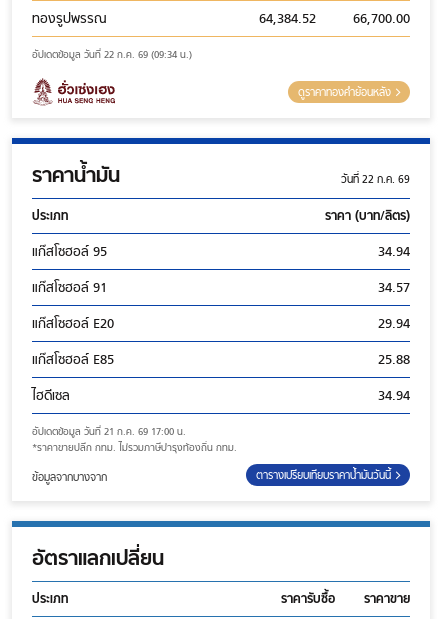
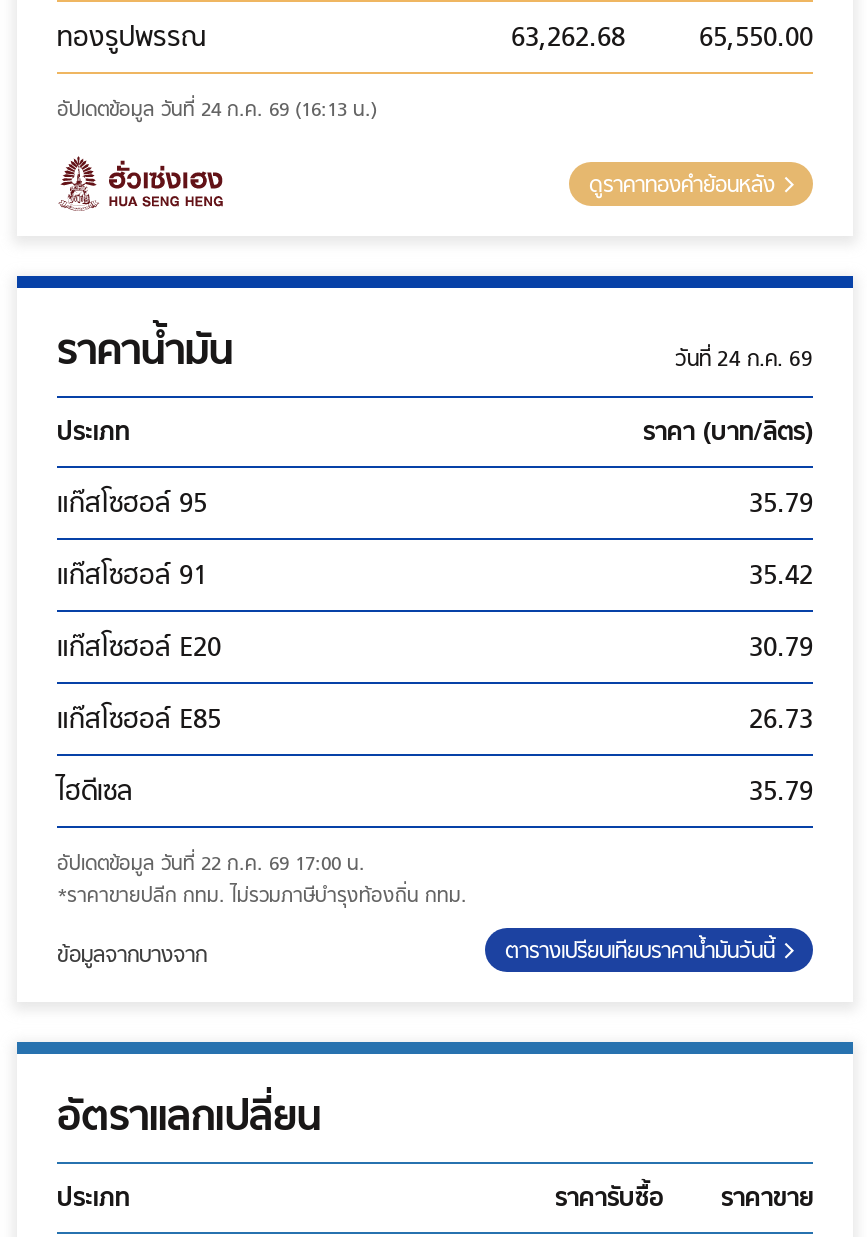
- 64,384.52
+ 63,262.68

- 66,700.00
+ 65,550.00

- อัปเดตข้อมูล วันที่ 22 ก.ค. 69 (09:34 น.)
+ อัปเดตข้อมูล วันที่ 24 ก.ค. 69 (16:13 น.)

- วันที่22 ก.ค. 69
+ วันที่24 ก.ค. 69

- 34.94
+ 35.79

- 34.57
+ 35.42

- 29.94
+ 30.79

- 25.88
+ 26.73

- 34.94
+ 35.79

- อัปเดตข้อมูล วันที่21 ก.ค. 69 17:00 น.
+ อัปเดตข้อมูล วันที่22 ก.ค. 69 17:00 น.
